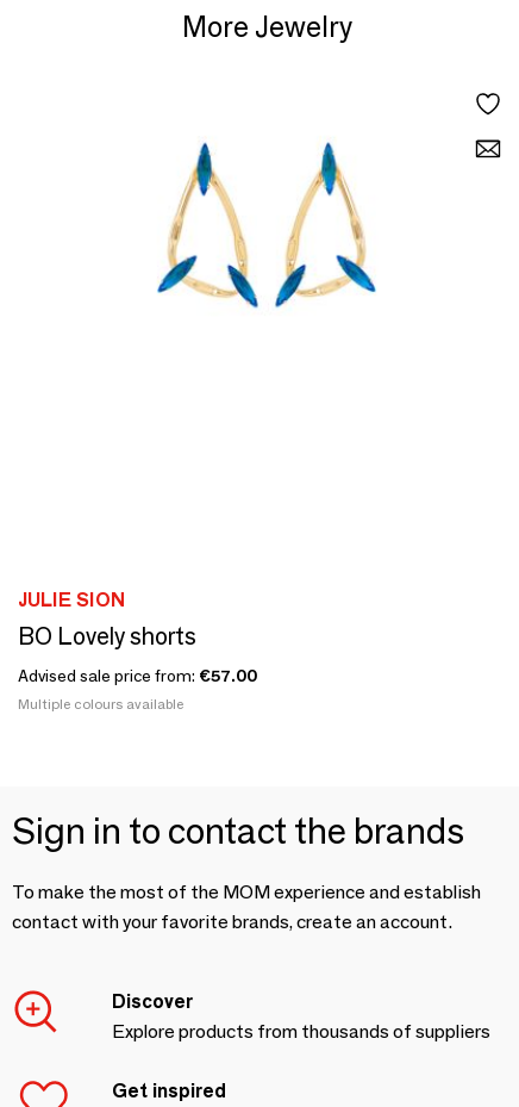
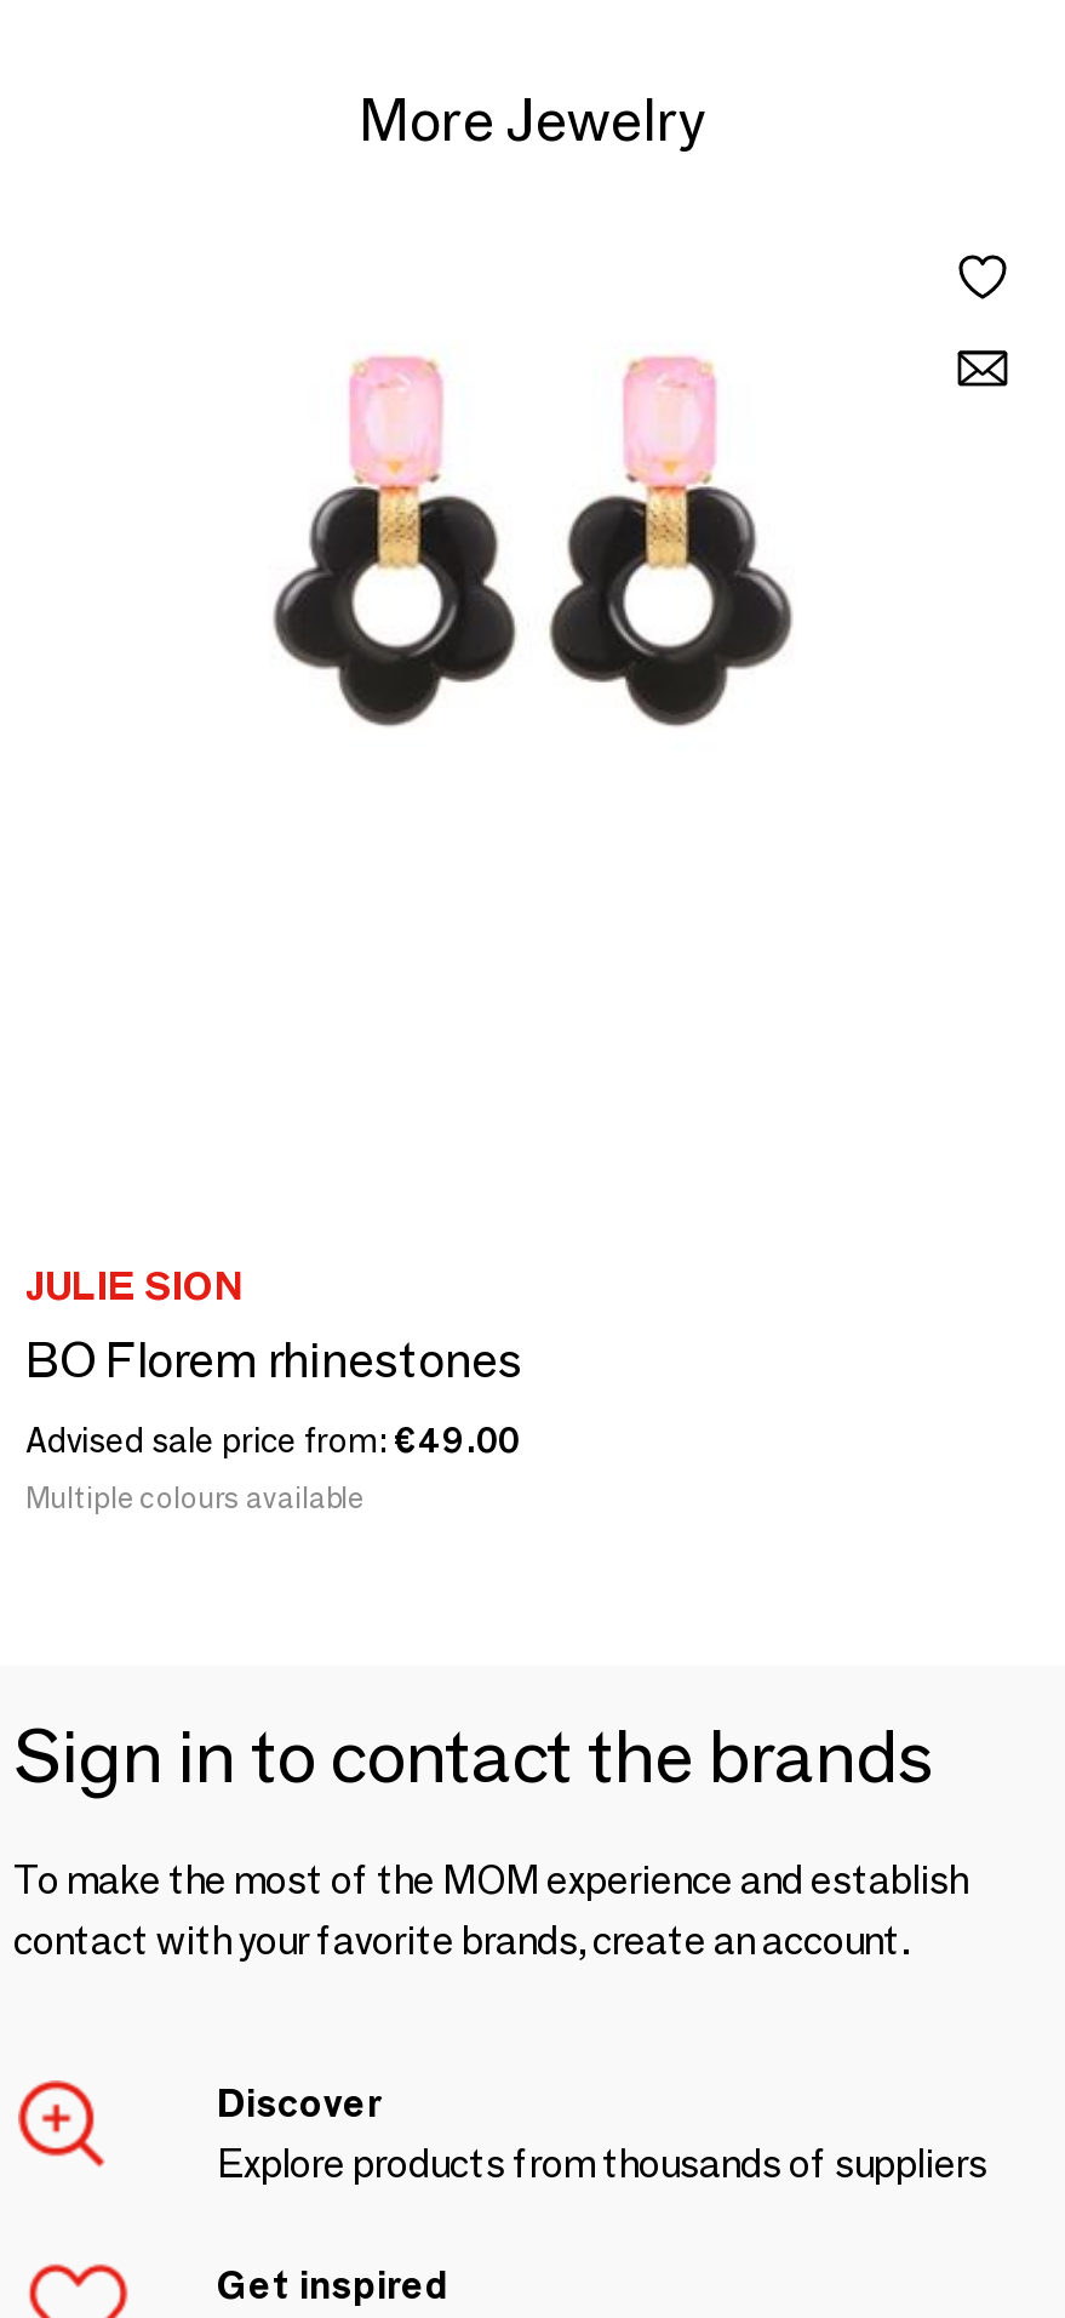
- [image]
+ [image]

- [image]
+ [image]

- BO Lovely shorts
+ BO Florem rhinestones

- Advised sale price from: €57.00
+ Advised sale price from: €49.00
